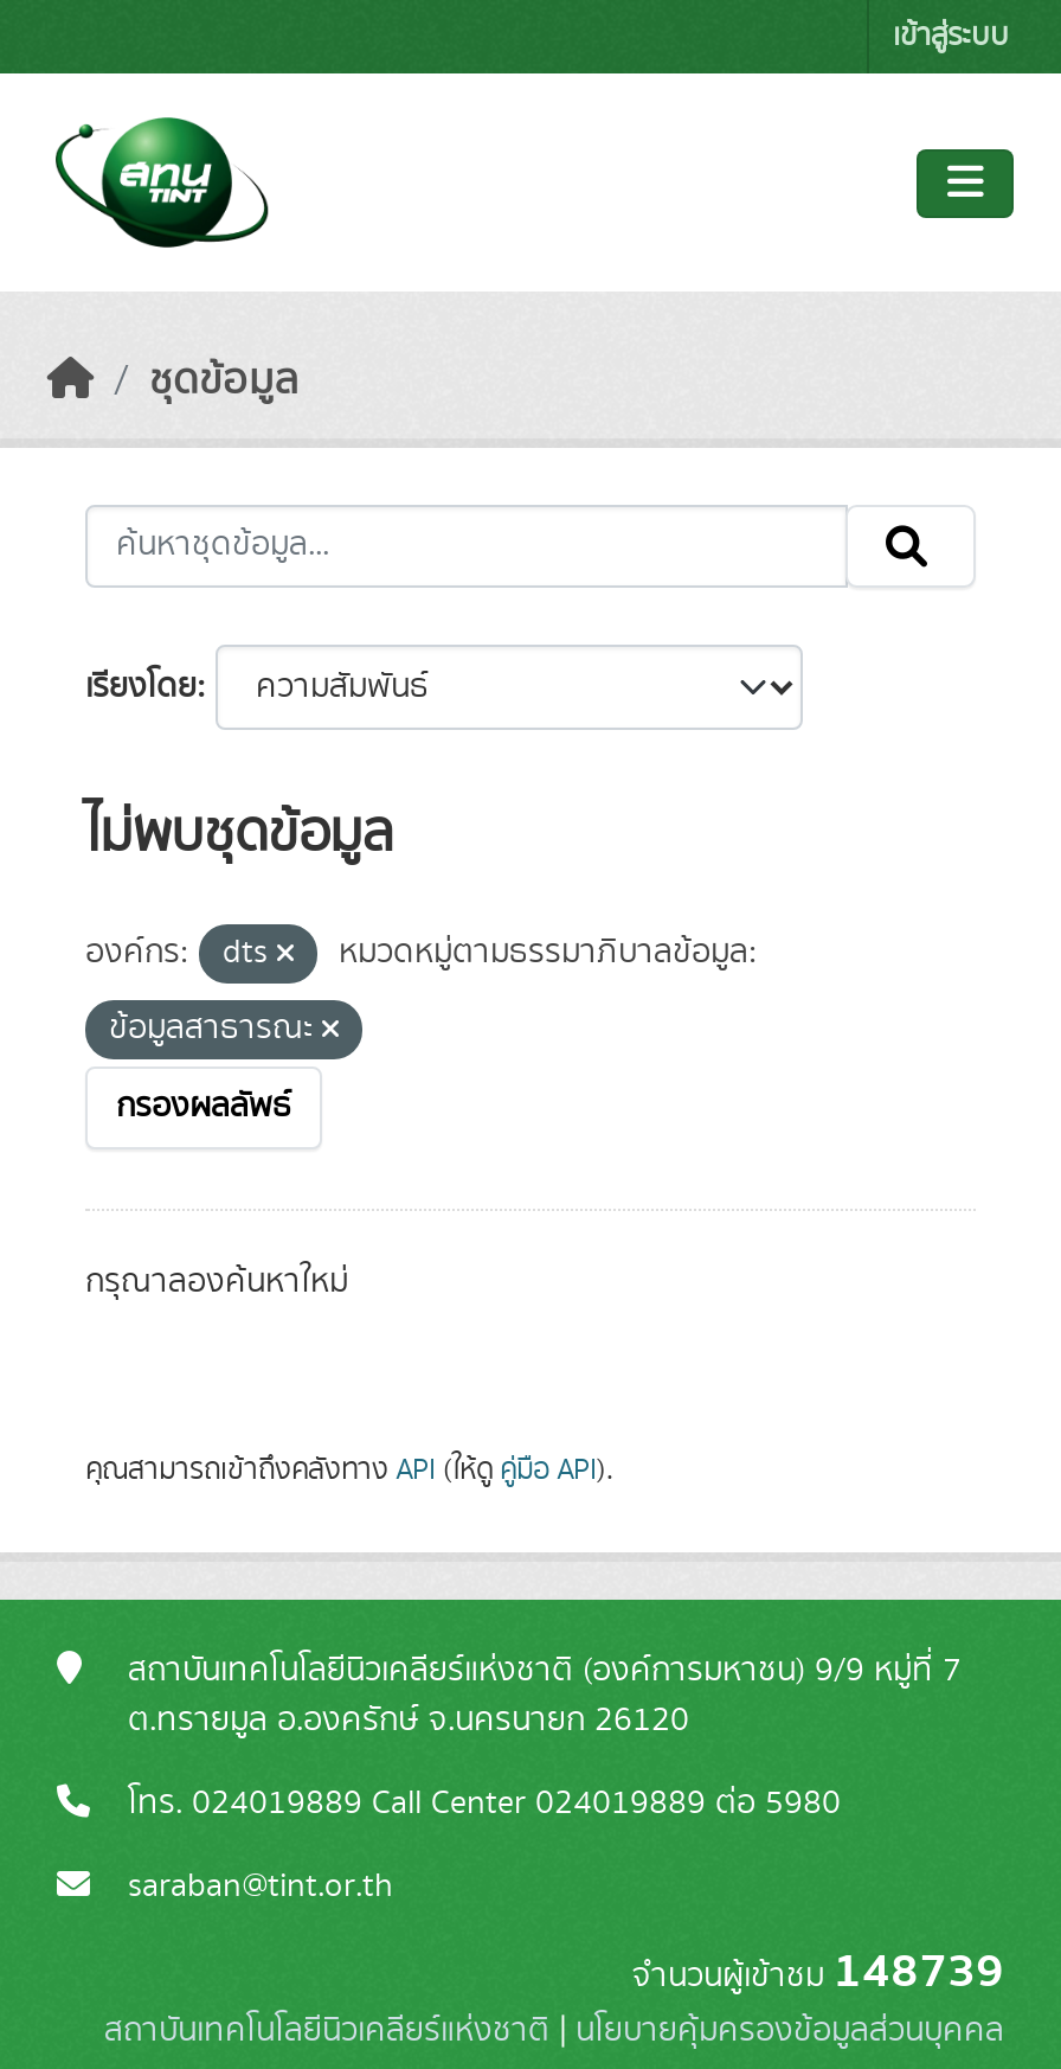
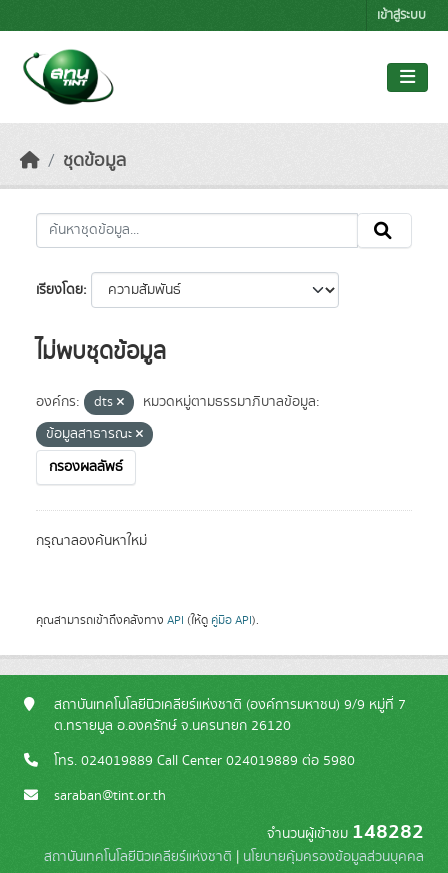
- จำนวนผู้เข้าชม148739
+ จำนวนผู้เข้าชม148282
